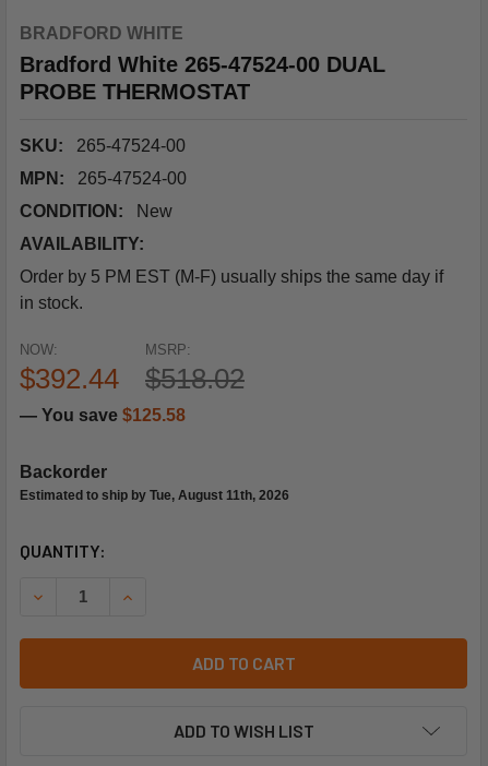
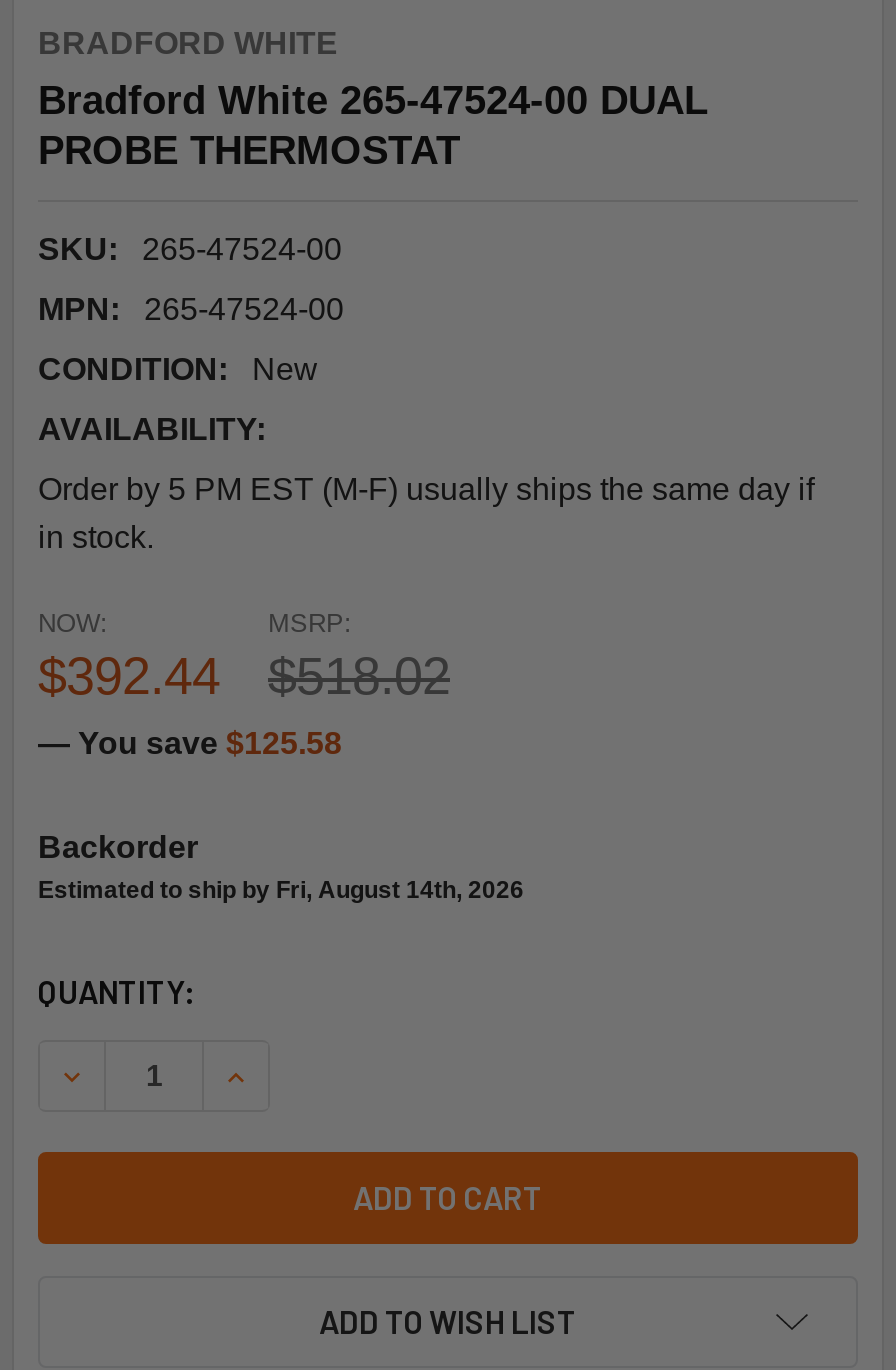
- Estimated to ship by Tue, August 11th, 2026
+ Estimated to ship by Fri, August 14th, 2026
